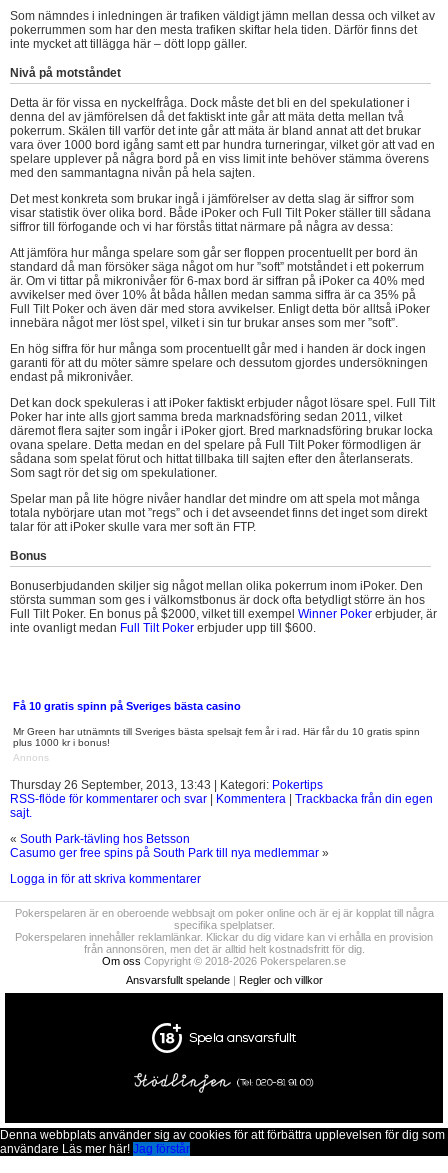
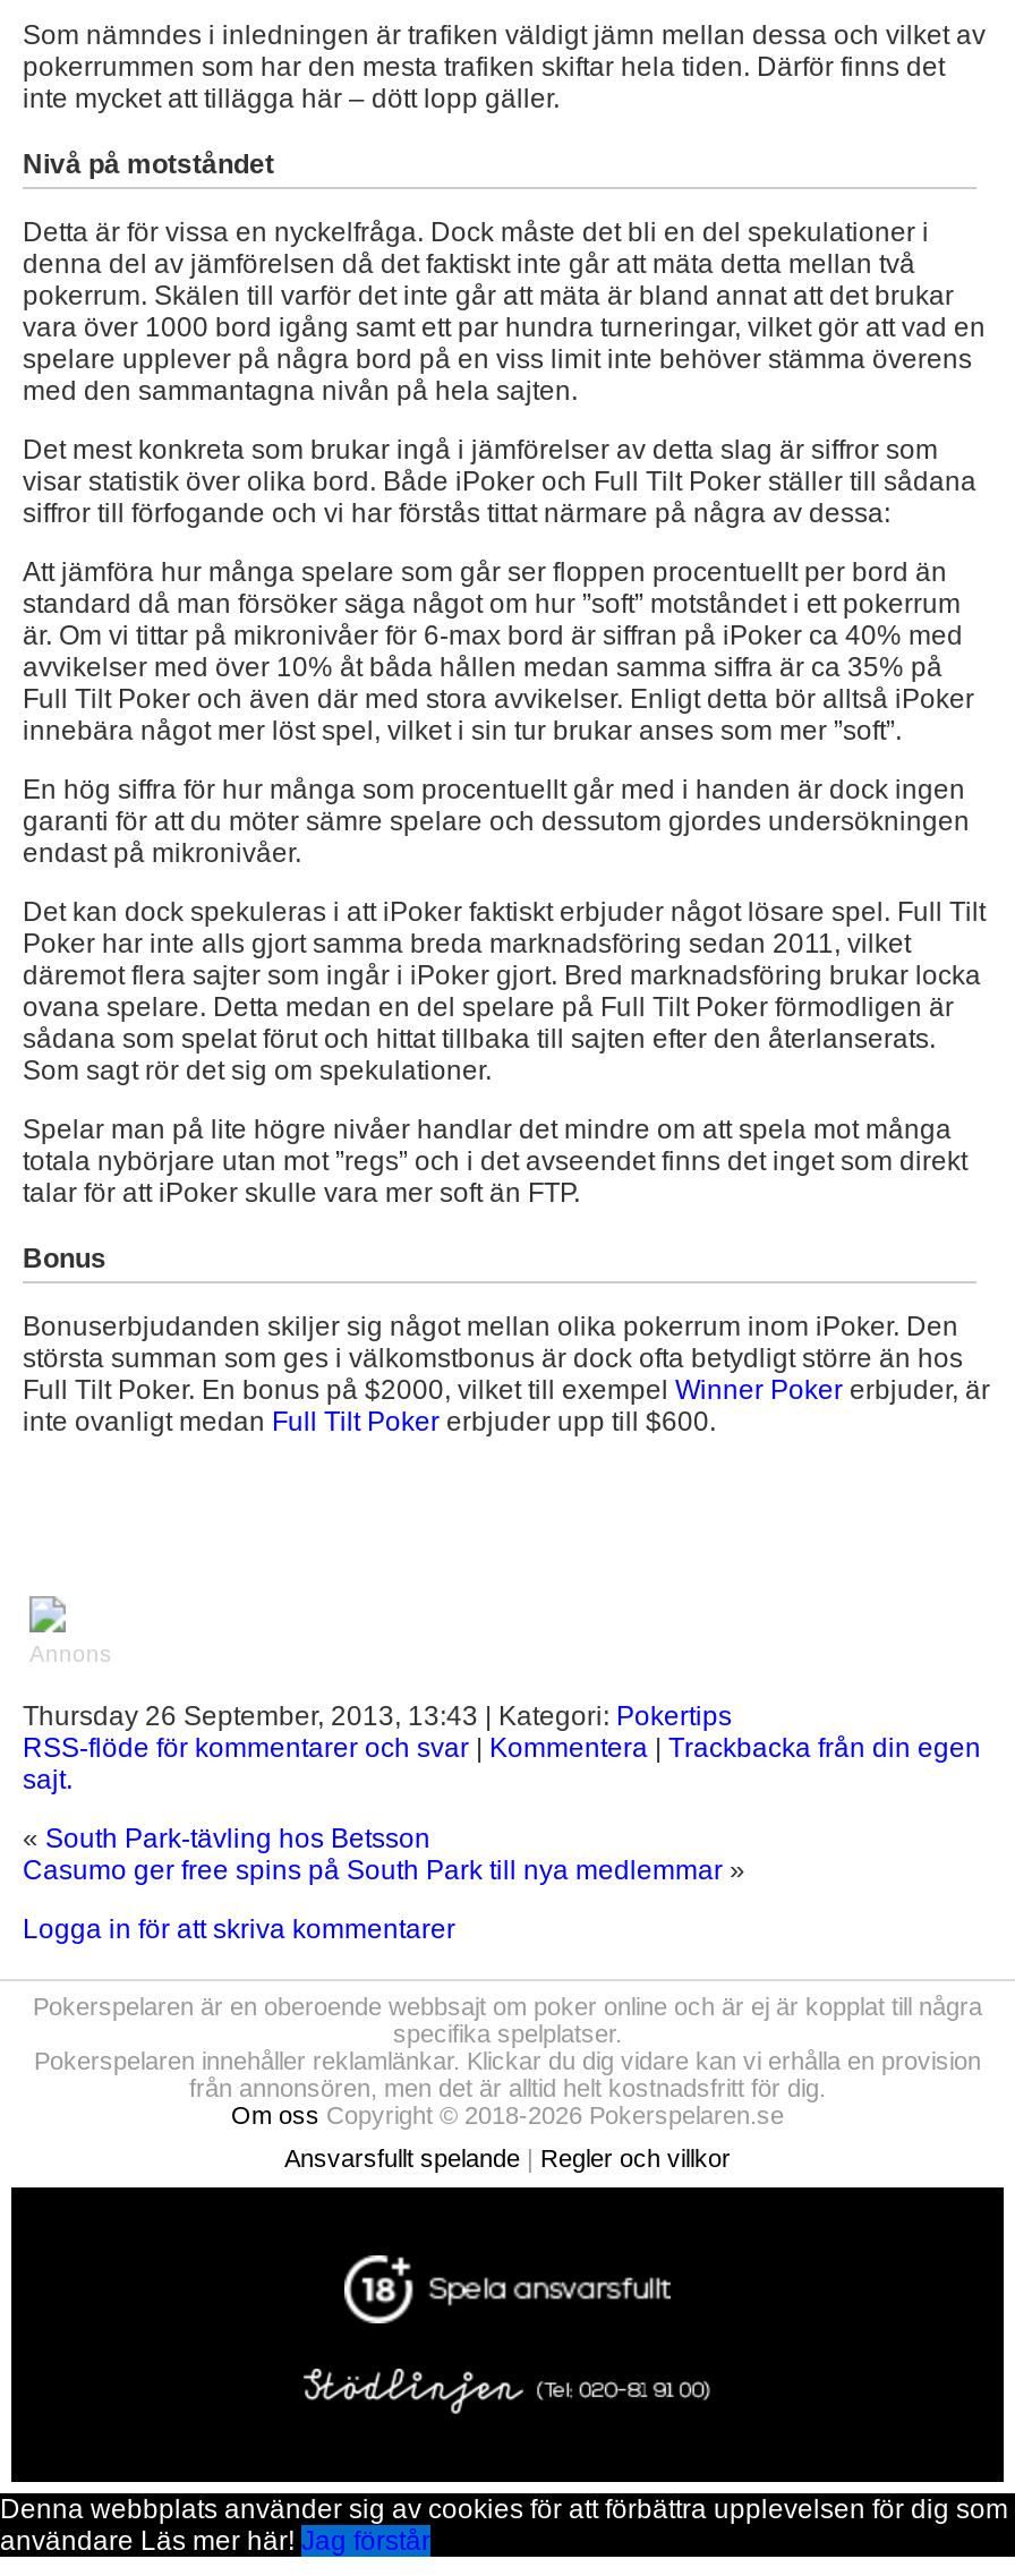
- Få 10 gratis spinn på Sveriges bästa casino
- Mr Green har utnämnts till Sveriges bästa spelsajt fem år i rad. Här får du 10 gratis spinn
- plus 1000 kr i bonus!
